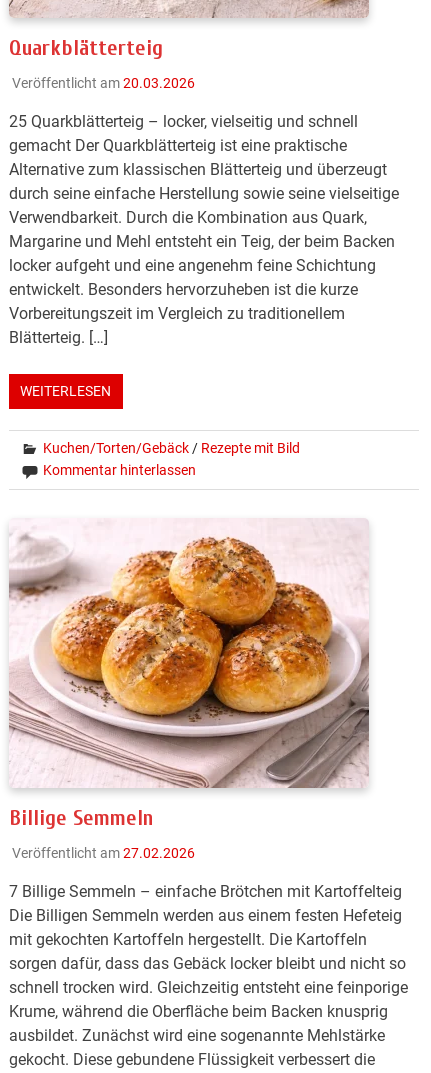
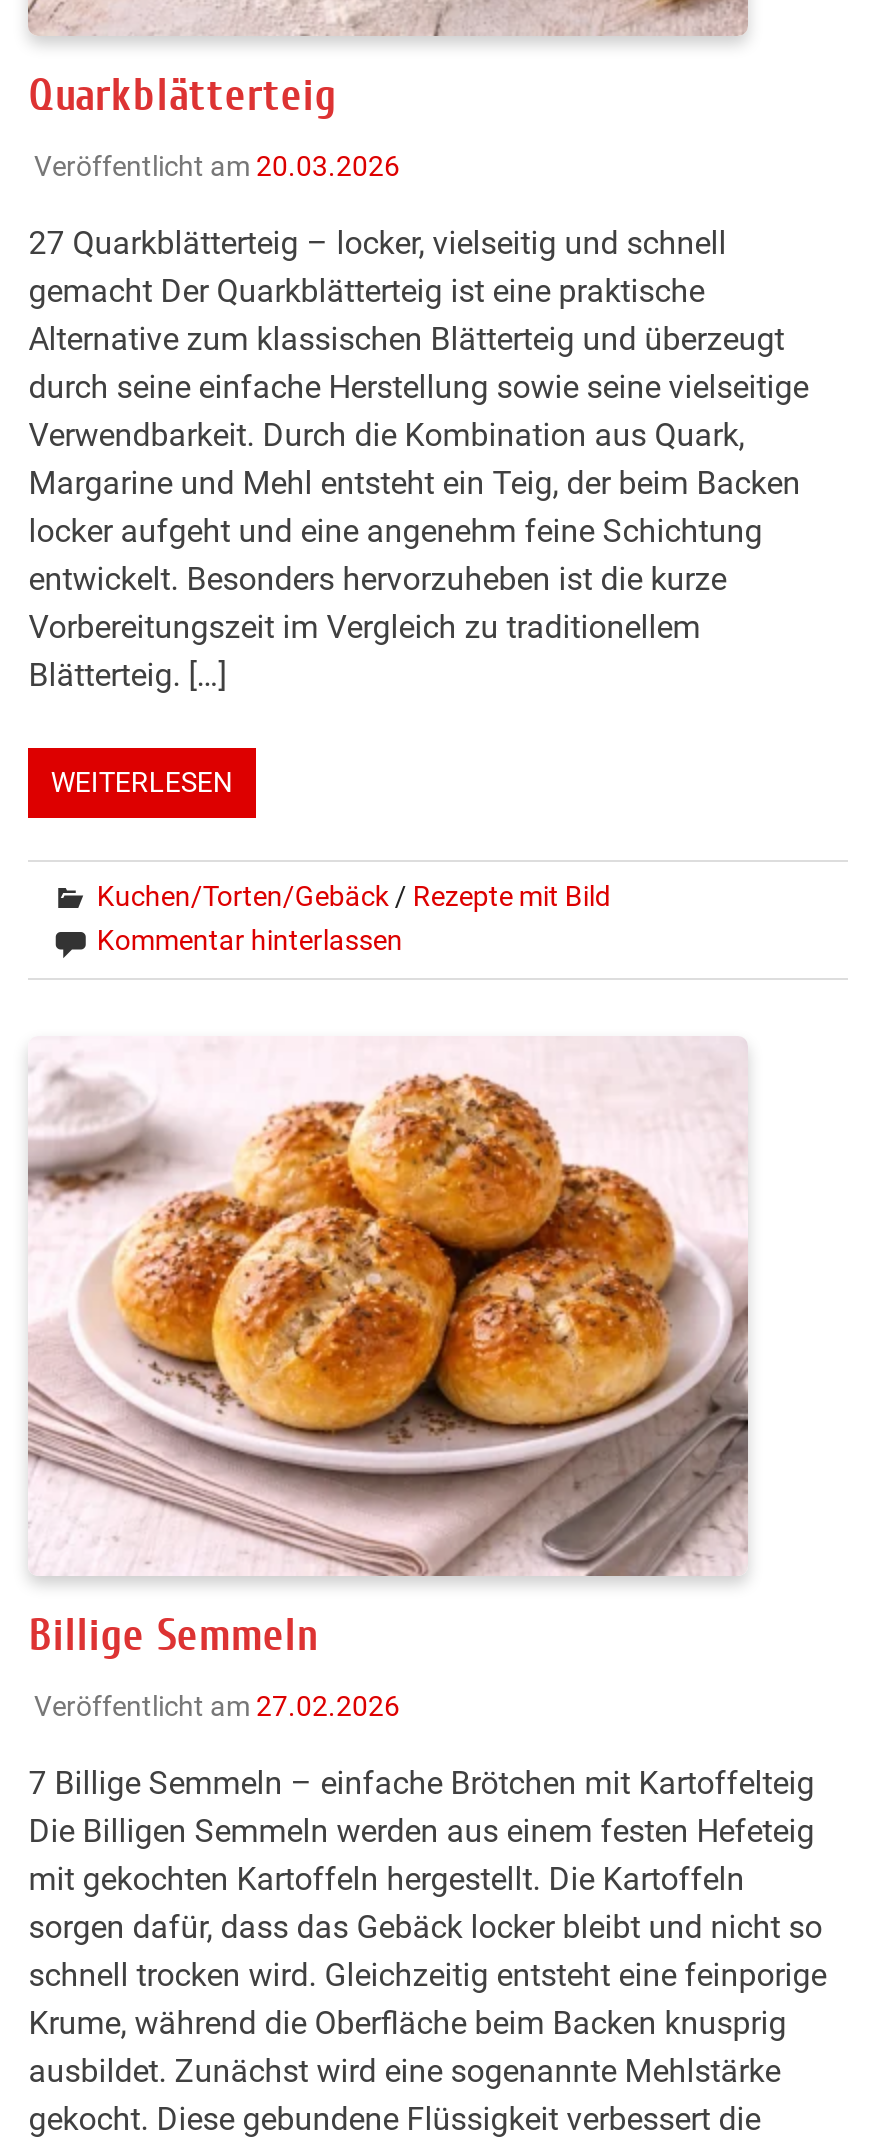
- 25 Quarkblätterteig – locker, vielseitig und schnell
+ 27 Quarkblätterteig – locker, vielseitig und schnell
